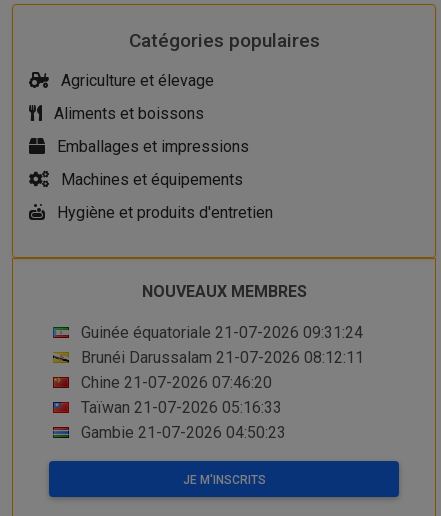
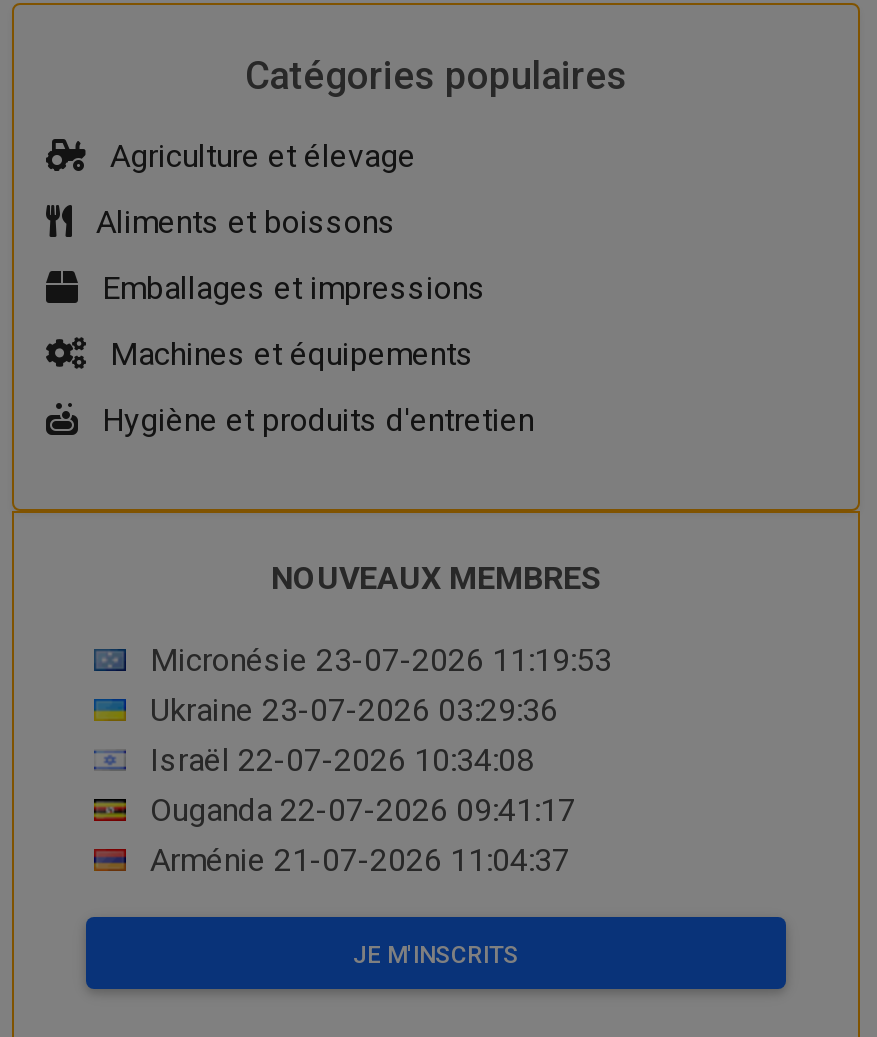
- Guinée équatoriale 21-07-2026 09:31:24
- Brunéi Darussalam 21-07-2026 08:12:11
- Chine 21-07-2026 07:46:20
- Taïwan 21-07-2026 05:16:33
- Gambie 21-07-2026 04:50:23
+ Micronésie 23-07-2026 11:19:53
+ Ukraine 23-07-2026 03:29:36
+ Israël 22-07-2026 10:34:08
+ Ouganda 22-07-2026 09:41:17
+ Arménie 21-07-2026 11:04:37
